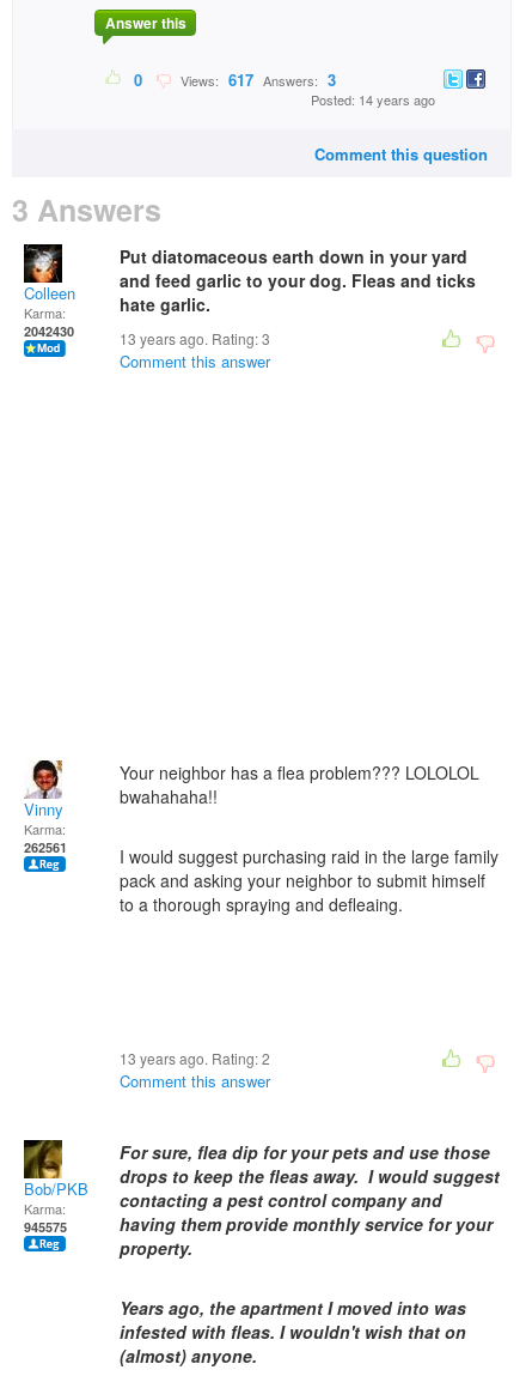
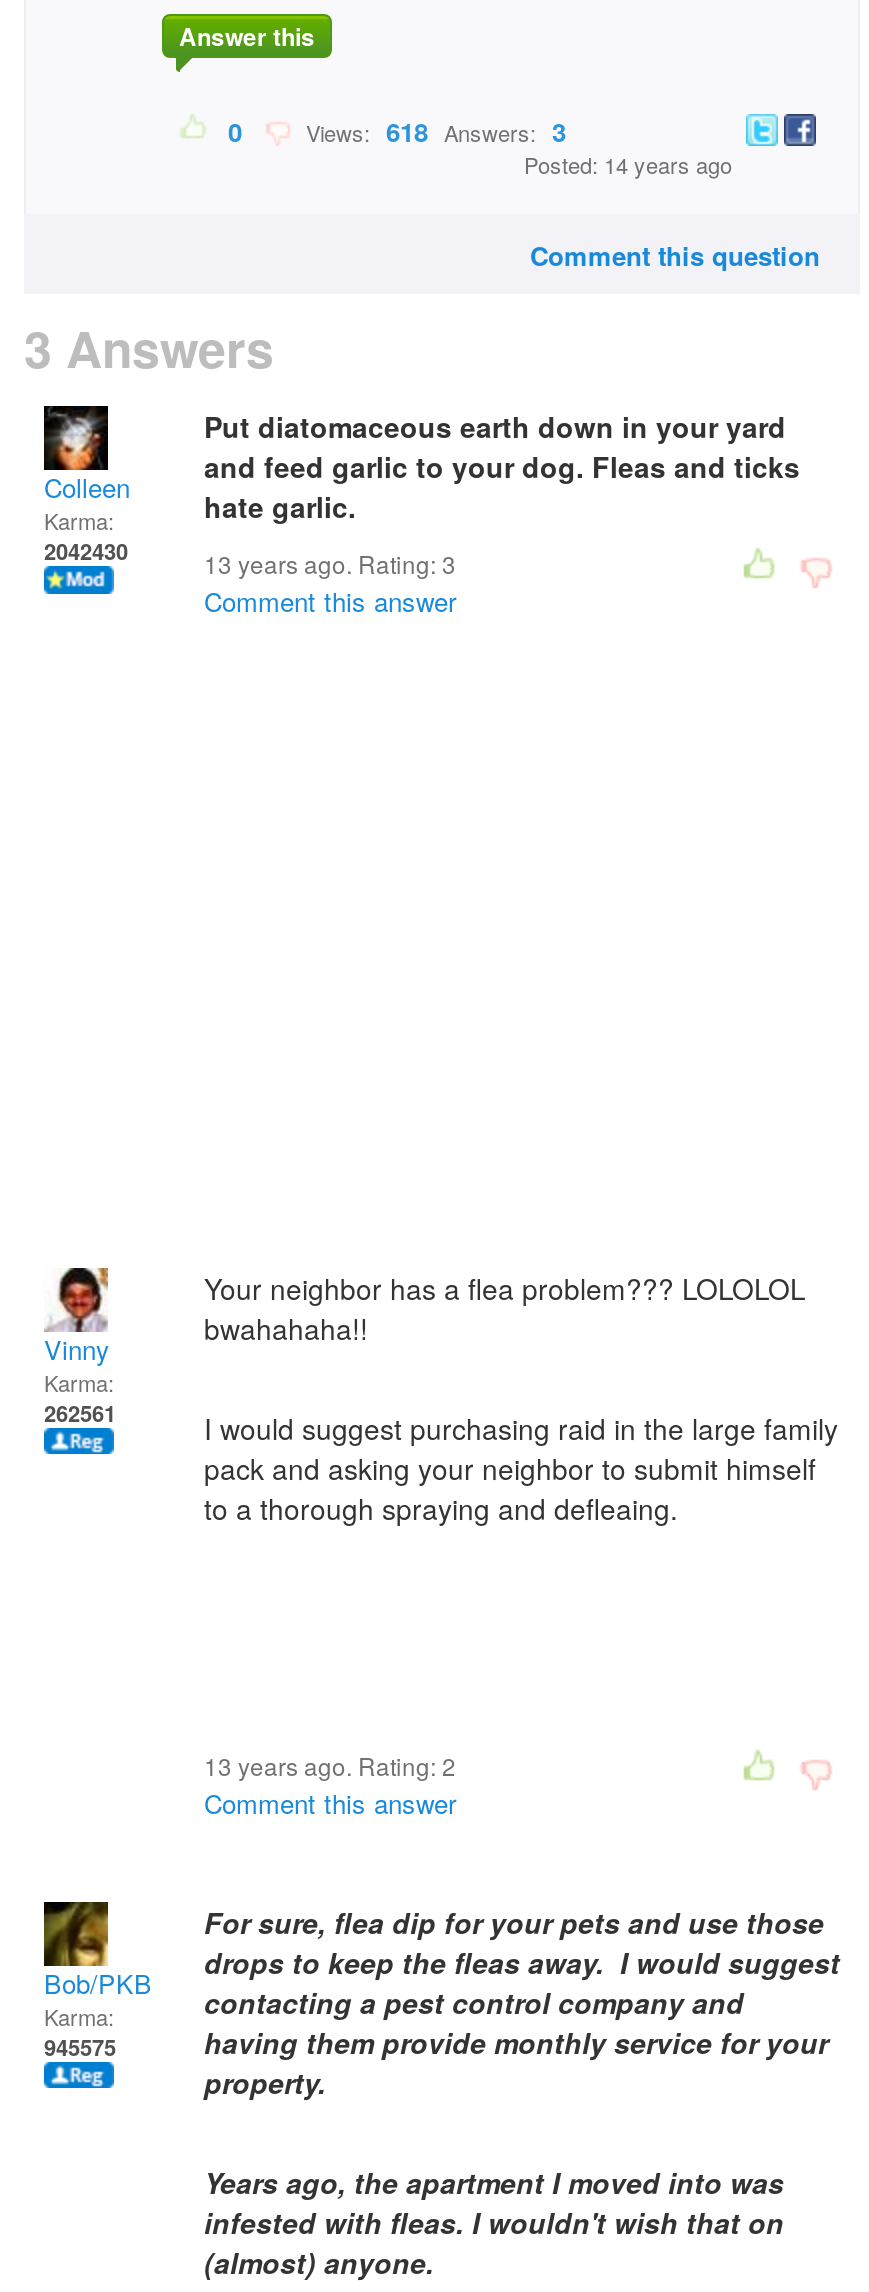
- Views: 617 Answers: 3
+ Views: 618 Answers: 3
